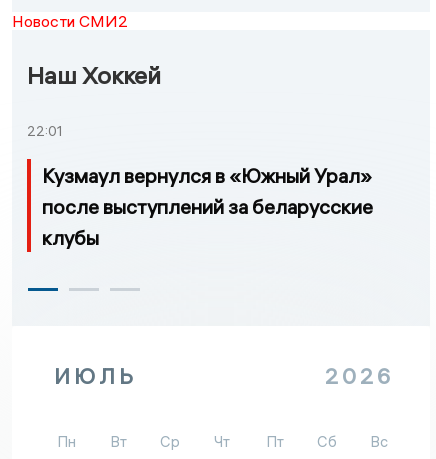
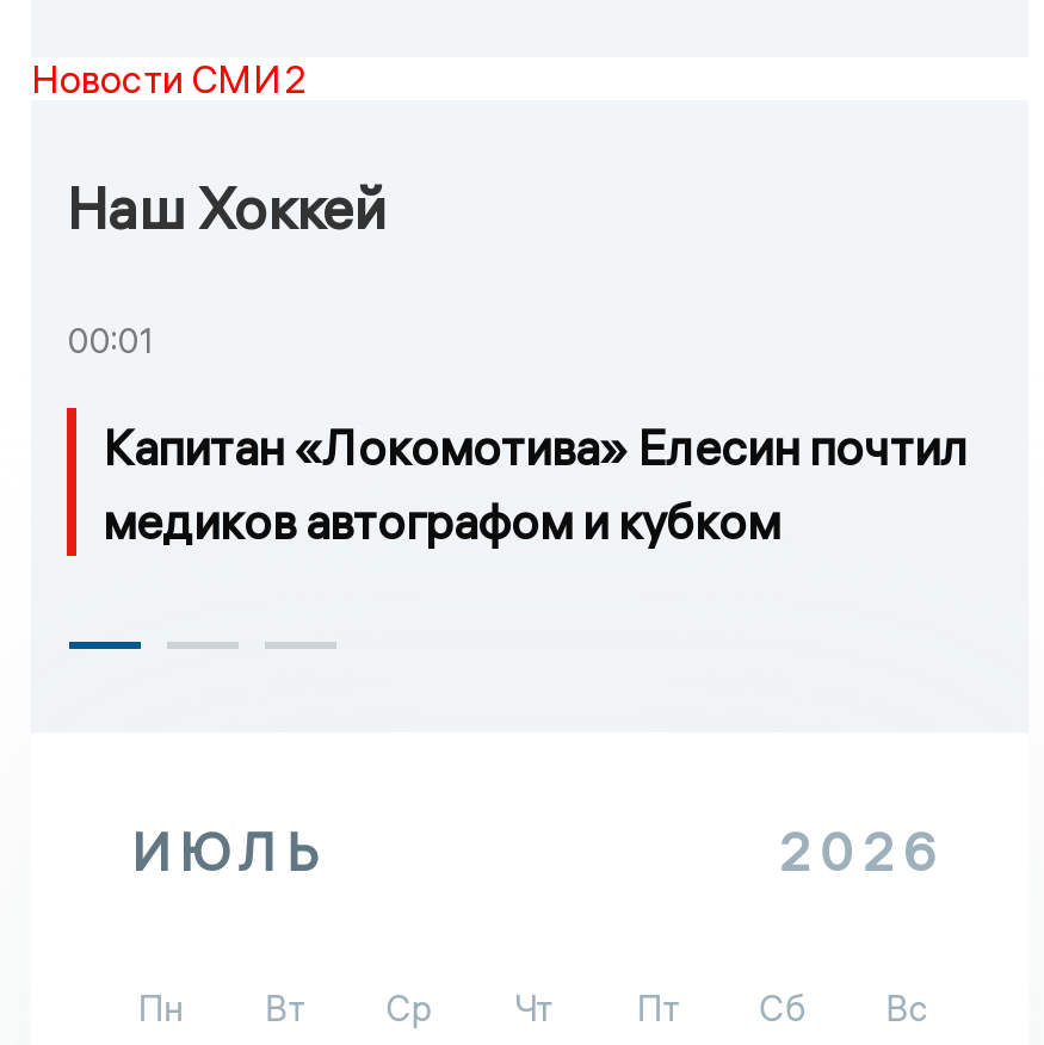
- 22:01
+ 00:01

- Кузмаул вернулся в «Южный Урал»
- после выступлений за беларусские
- клубы
+ Капитан «Локомотива» Елесин почтил
+ медиков автографом и кубком
